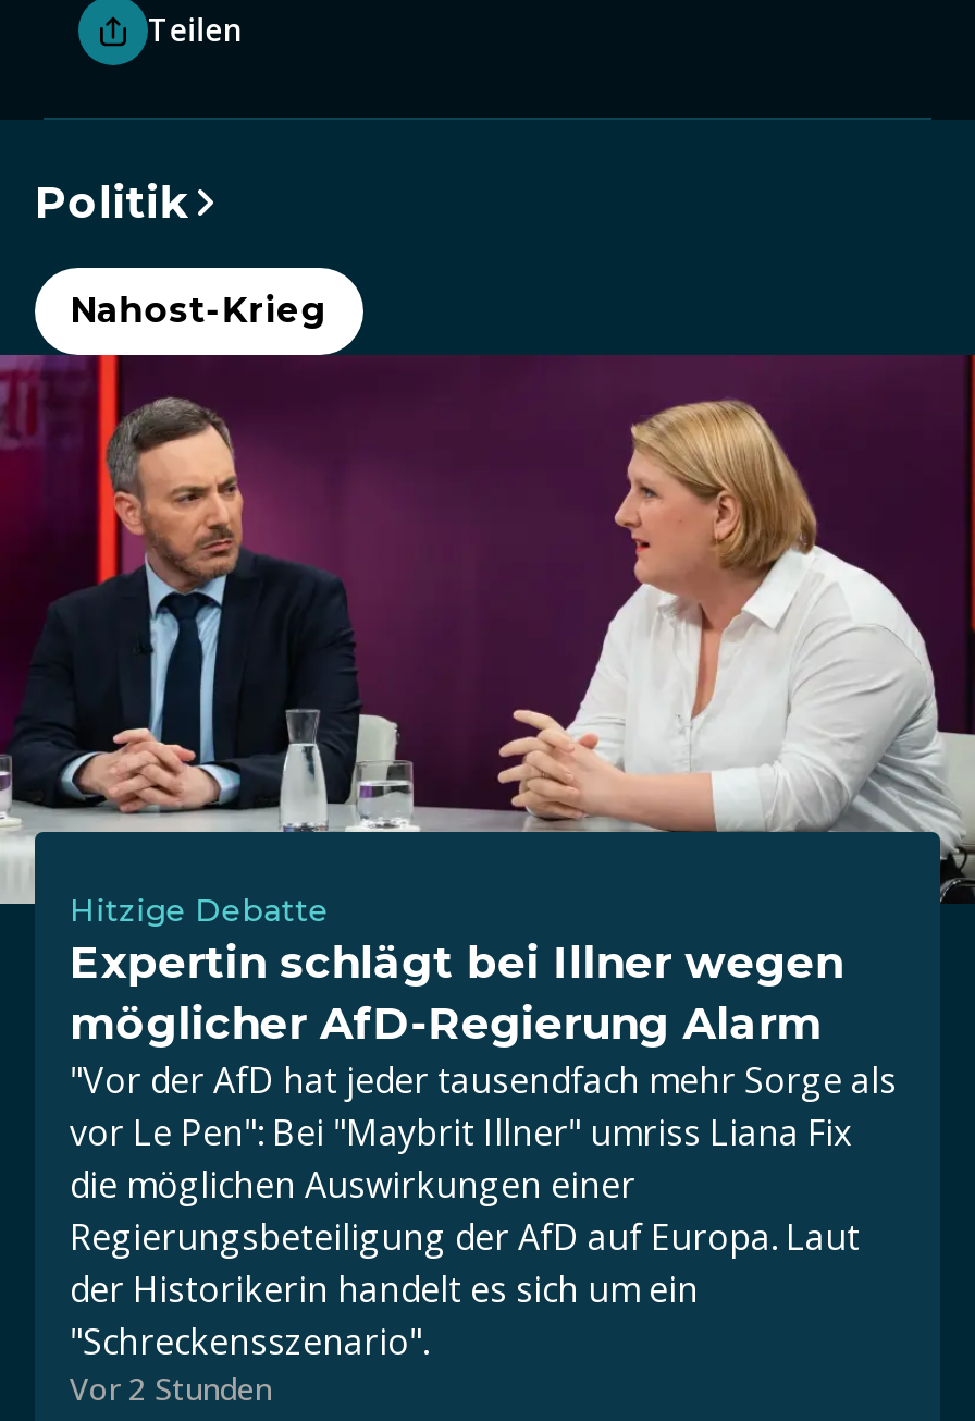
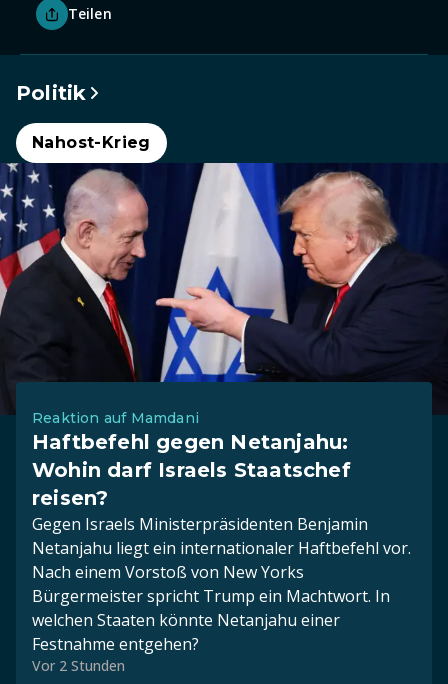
- [image]
- Hitzige Debatte
- Expertin schlägt bei Illner wegen
- möglicher AfD-Regierung Alarm
- "Vor der AfD hat jeder tausendfach mehr Sorge als
- vor Le Pen": Bei "Maybrit Illner" umriss Liana Fix
- die möglichen Auswirkungen einer
- Regierungsbeteiligung der AfD auf Europa. Laut
- der Historikerin handelt es sich um ein
- "Schreckensszenario".
+ [image]
+ Reaktion auf Mamdani
+ Haftbefehl gegen Netanjahu:
+ Wohin darf Israels Staatschef
+ reisen?
+ Gegen Israels Ministerpräsidenten Benjamin
+ Netanjahu liegt ein internationaler Haftbefehl vor.
+ Nach einem Vorstoß von New Yorks
+ Bürgermeister spricht Trump ein Machtwort. In
+ welchen Staaten könnte Netanjahu einer
+ Festnahme entgehen?
